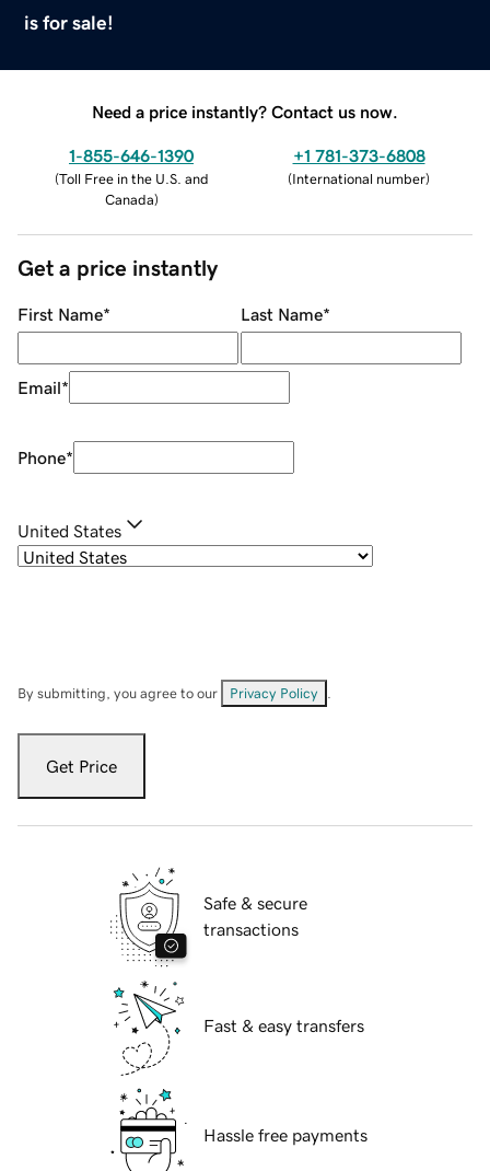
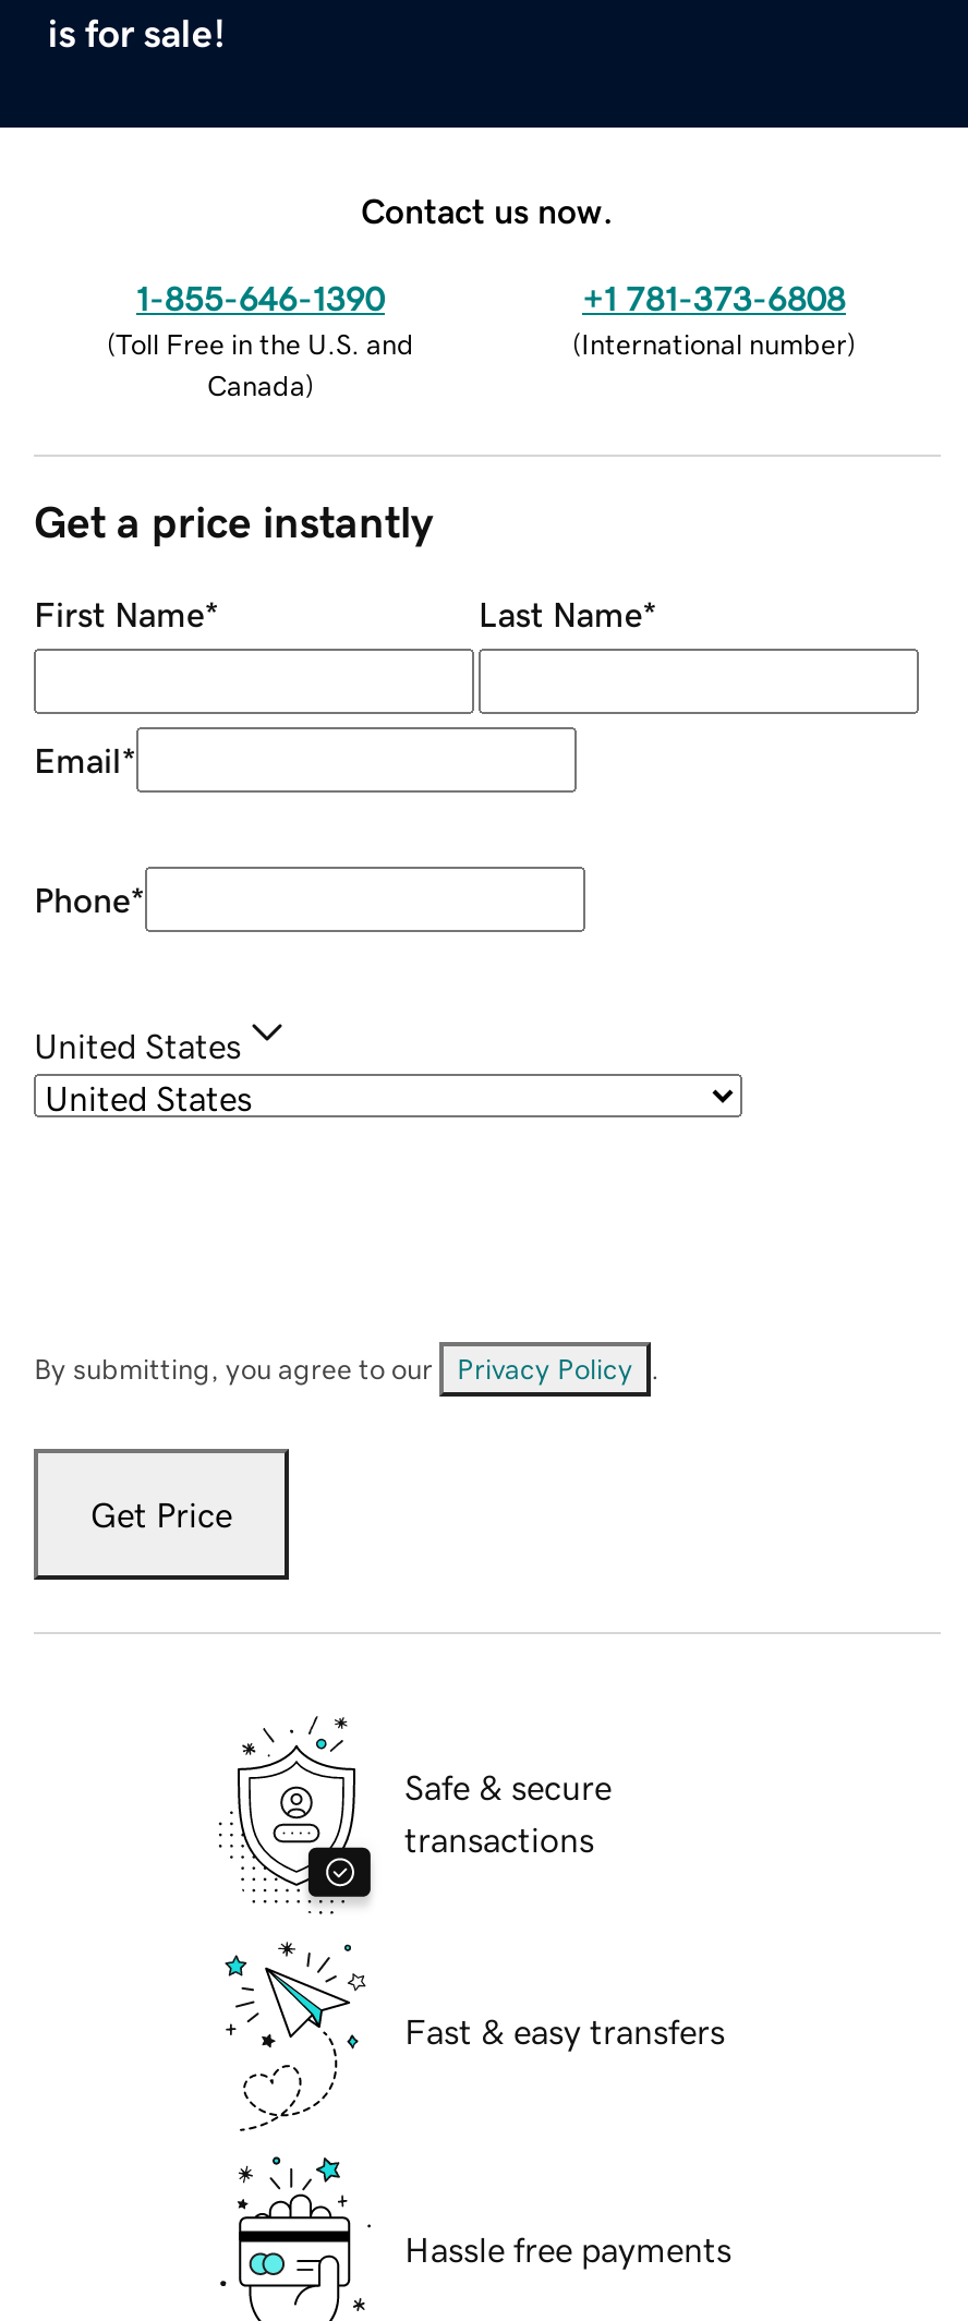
- Need a price instantly? Contact us now.
+ Contact us now.
